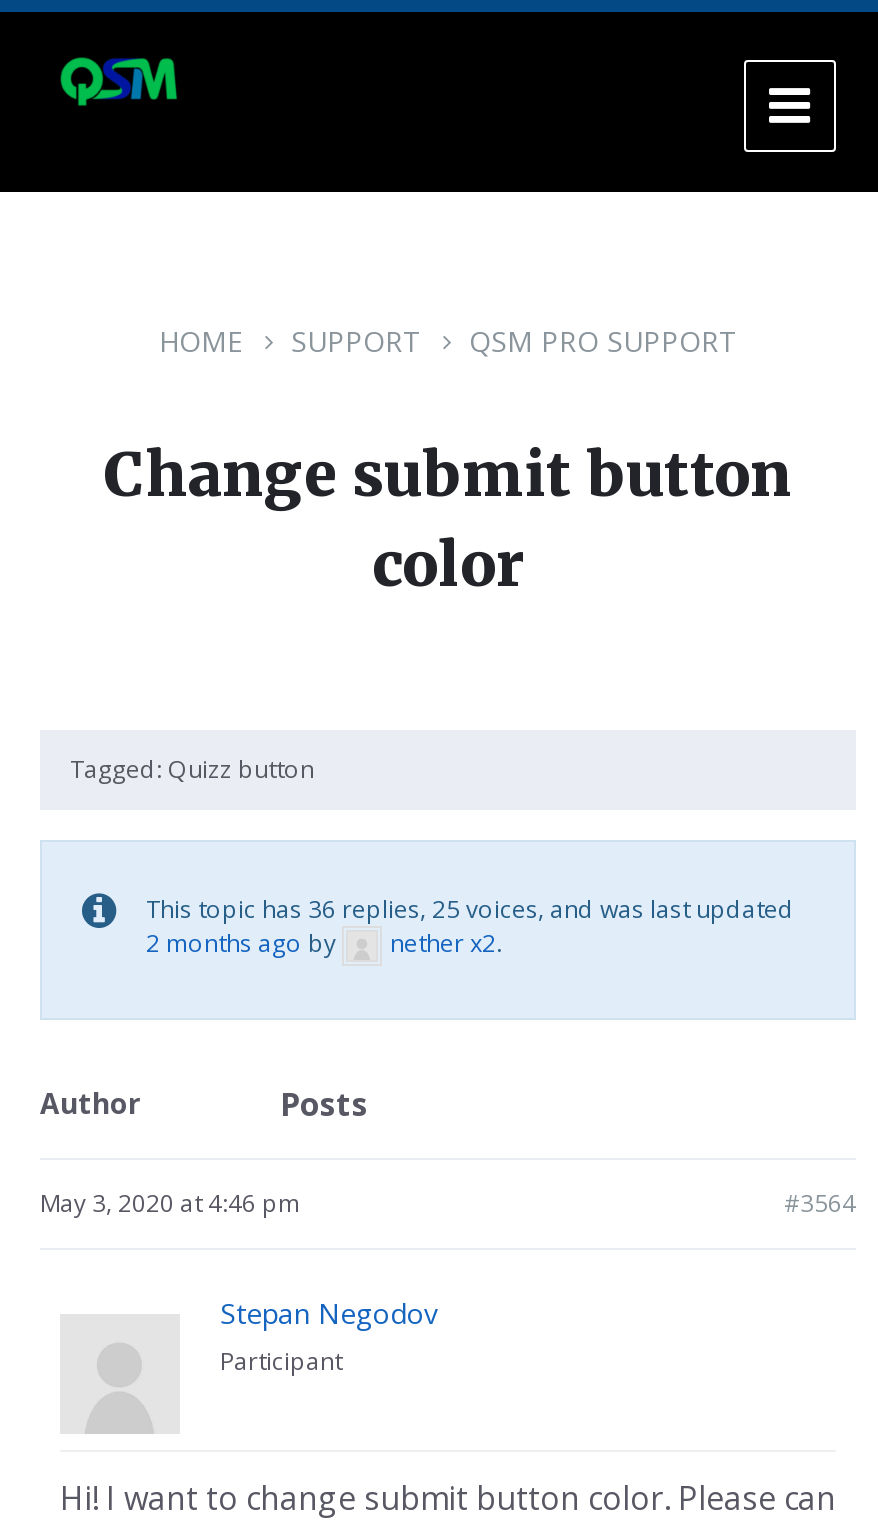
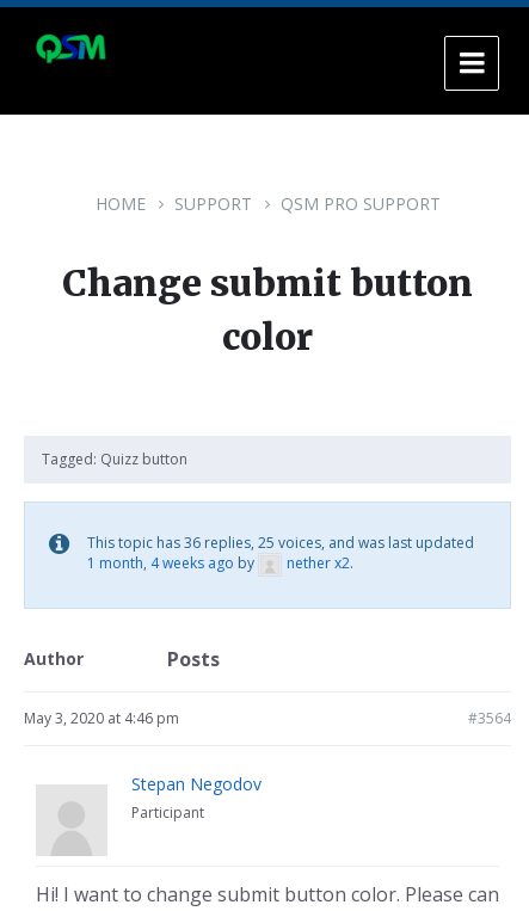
- 2 months ago by
+ 1 month, 4 weeks ago by
